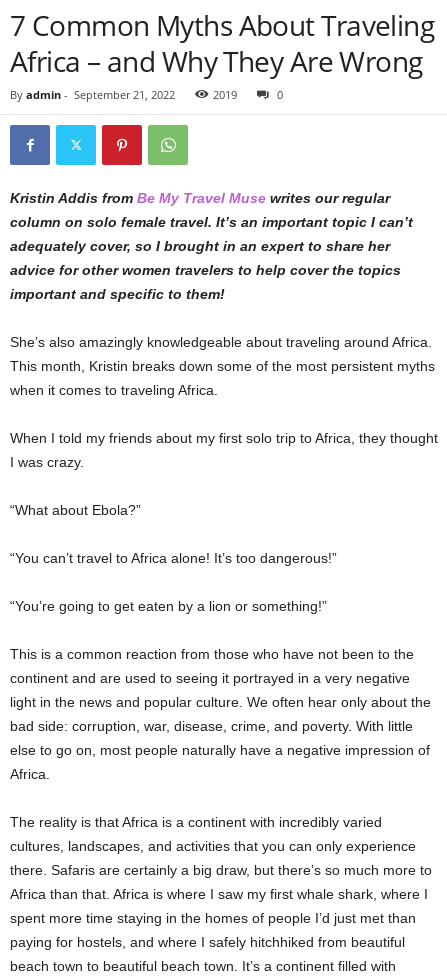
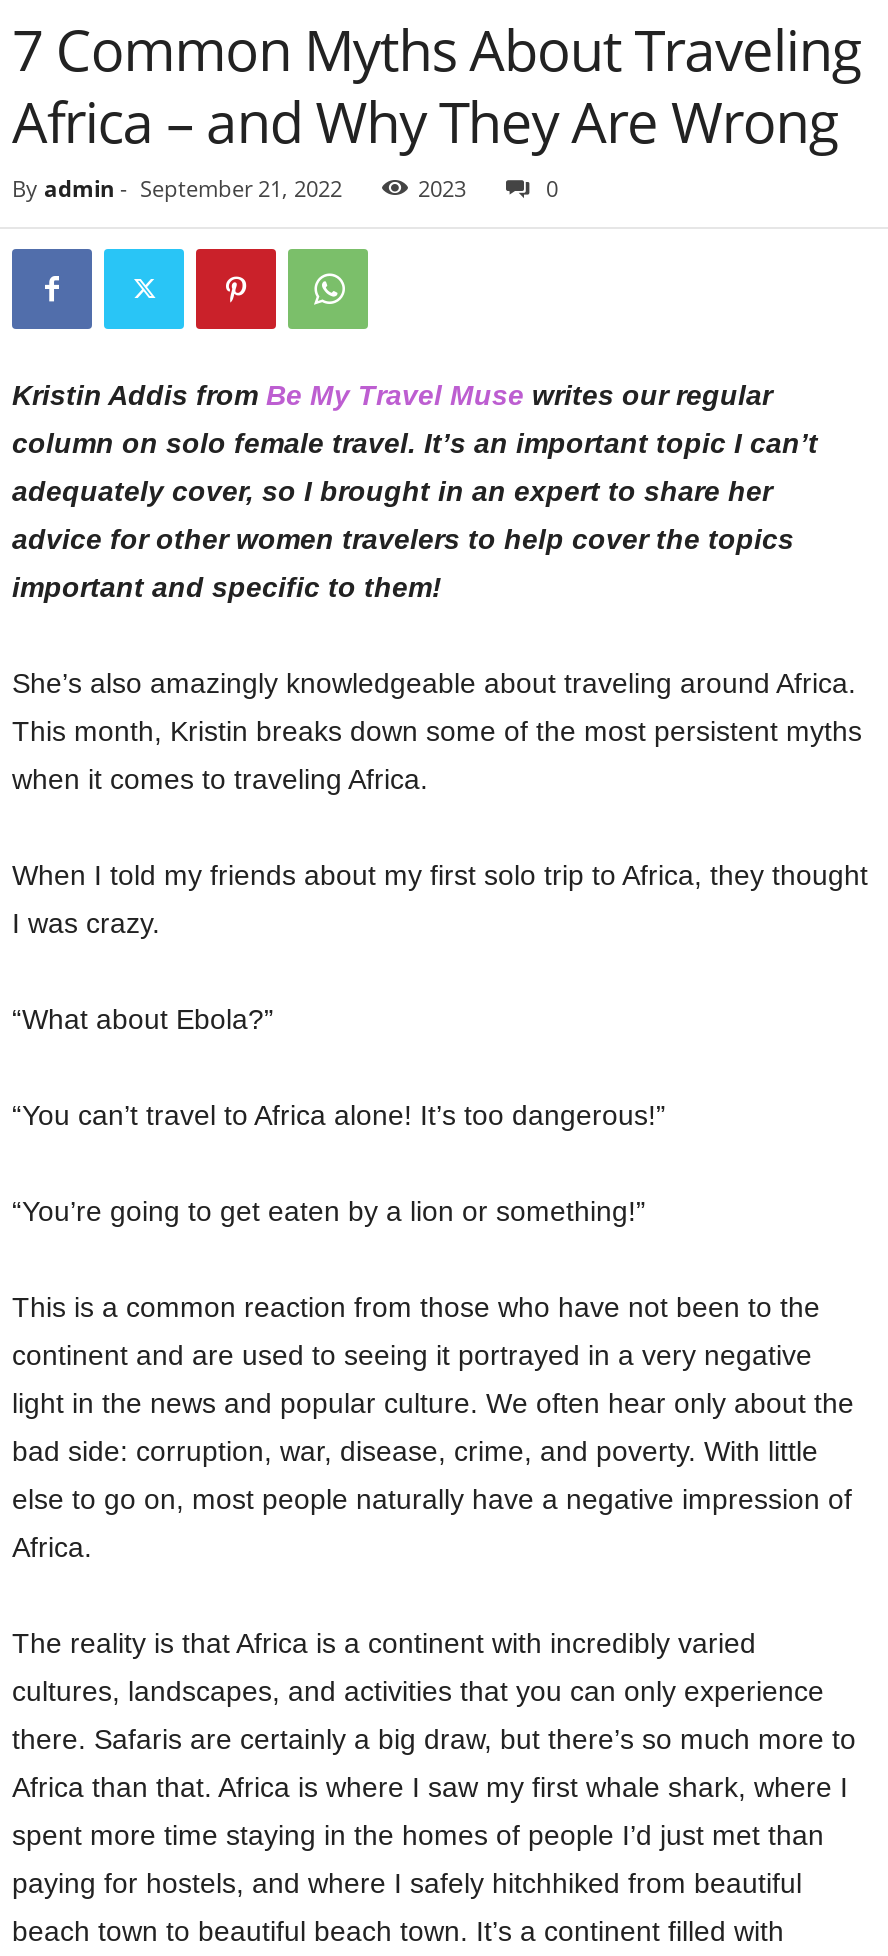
- 2019
+ 2023
